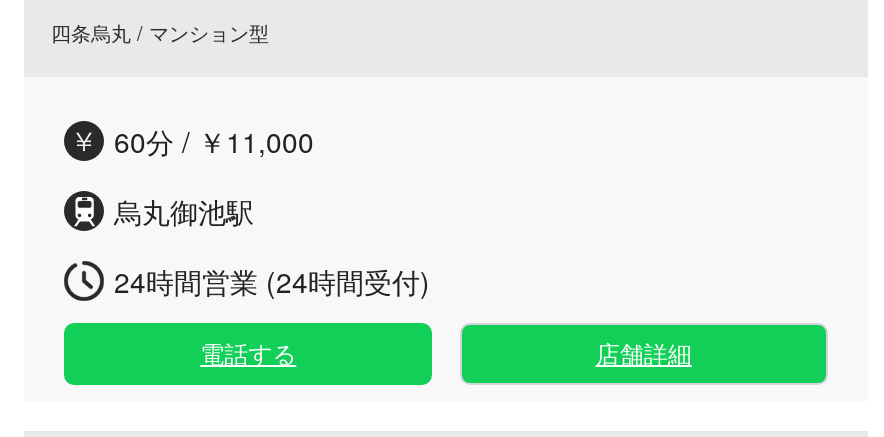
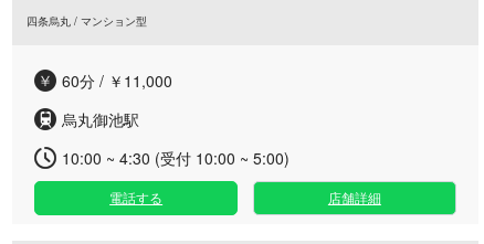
- 24時間営業 (24時間受付)
+ 10:00 ~ 4:30 (受付 10:00 ~ 5:00)
